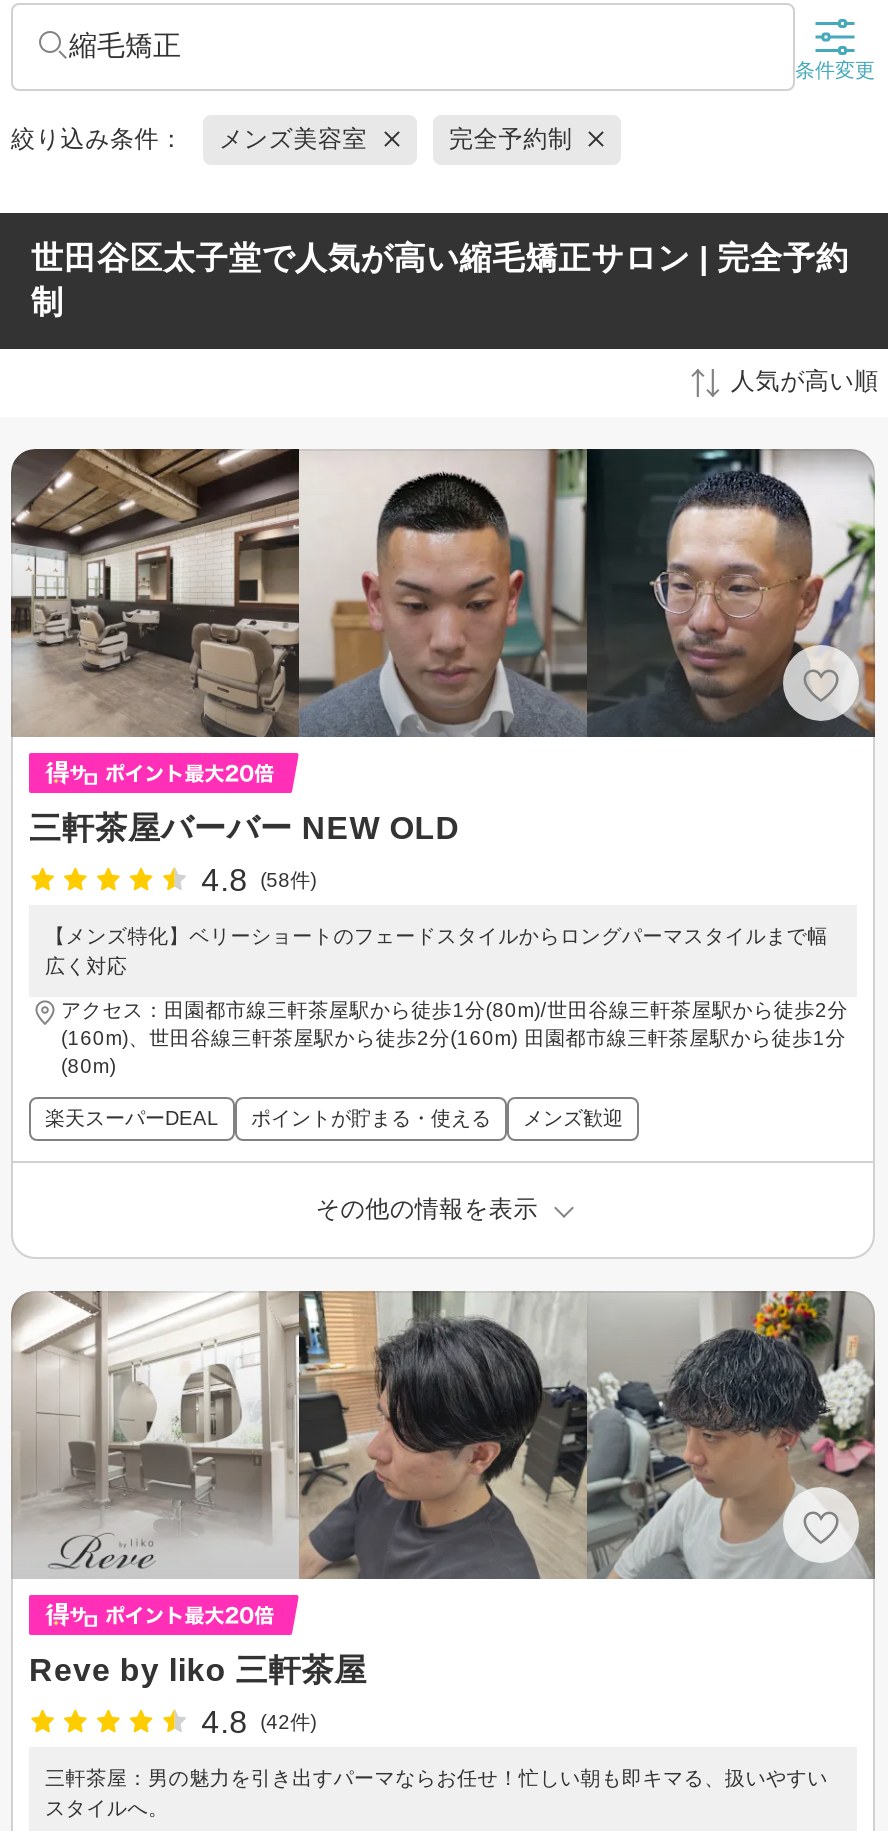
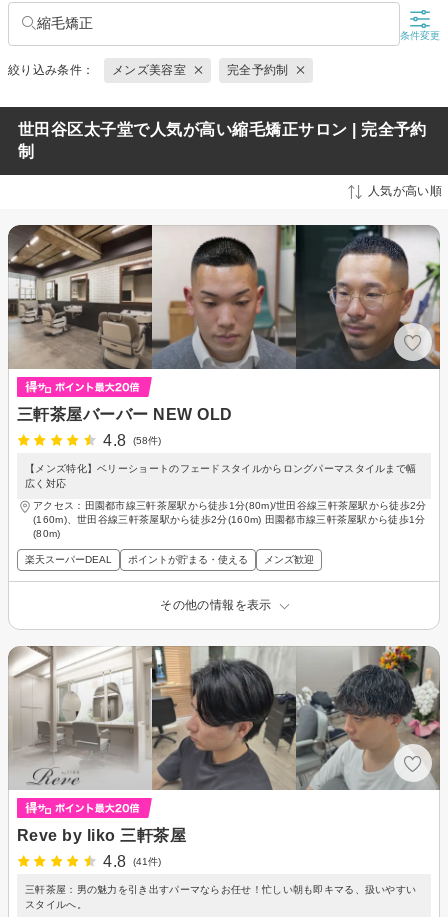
- 4.8 (42件)
+ 4.8 (41件)
